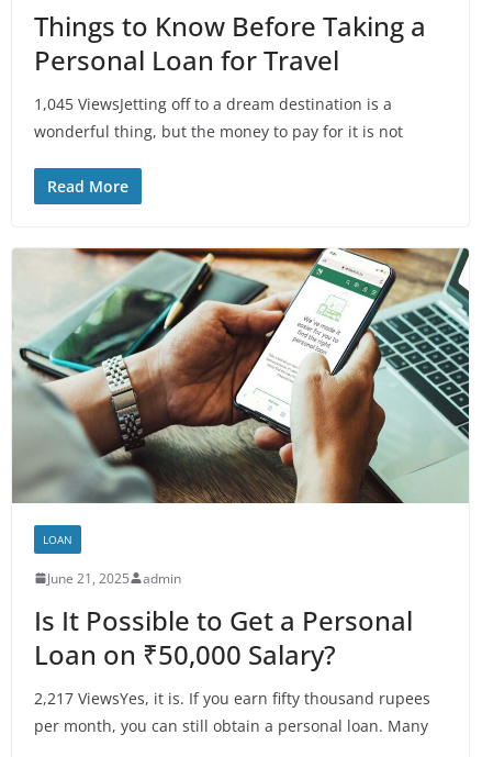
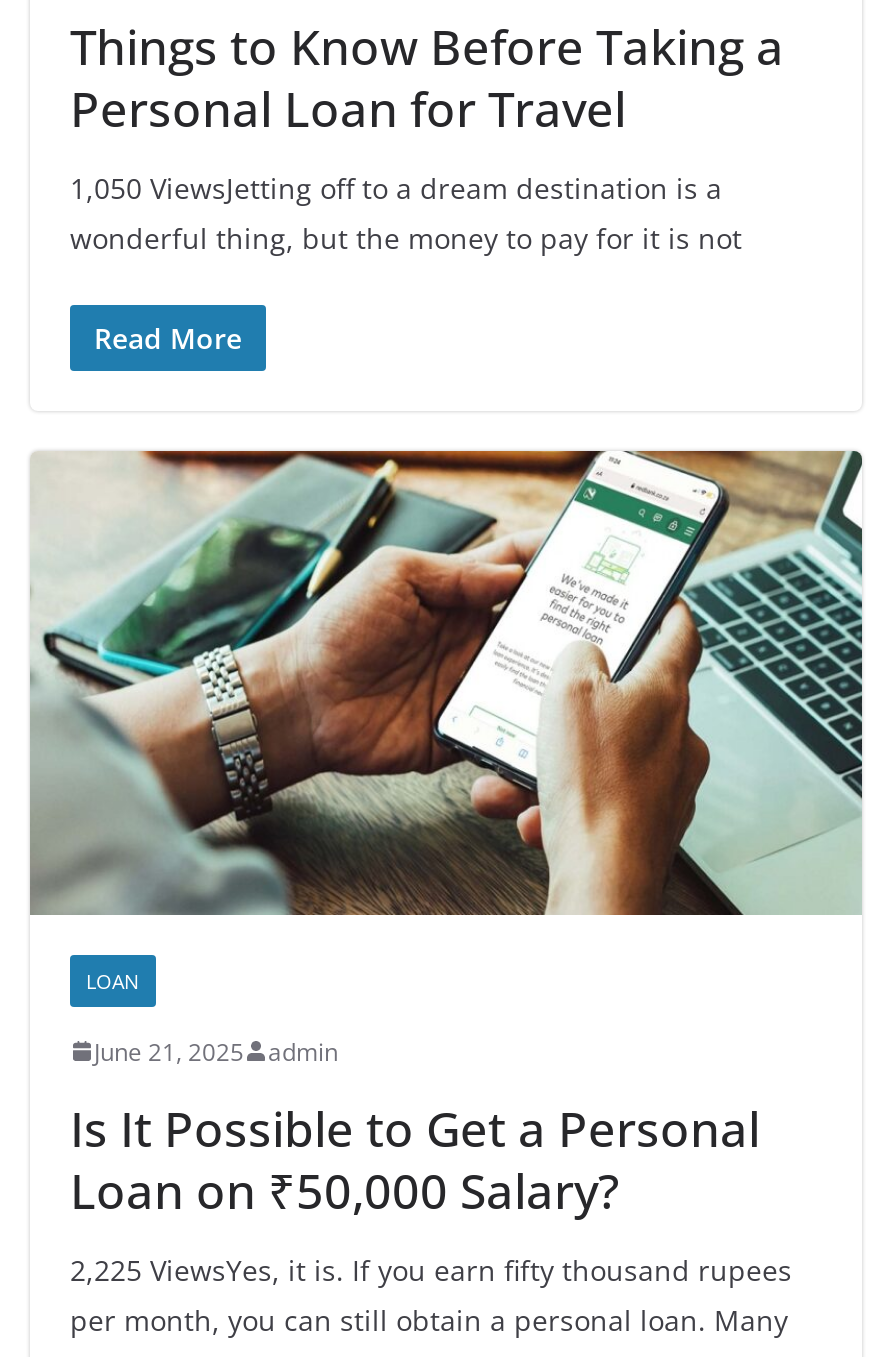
- 1,045 ViewsJetting off to a dream destination is a
+ 1,050 ViewsJetting off to a dream destination is a

- 2,217 ViewsYes, it is. If you earn fifty thousand rupees
+ 2,225 ViewsYes, it is. If you earn fifty thousand rupees
